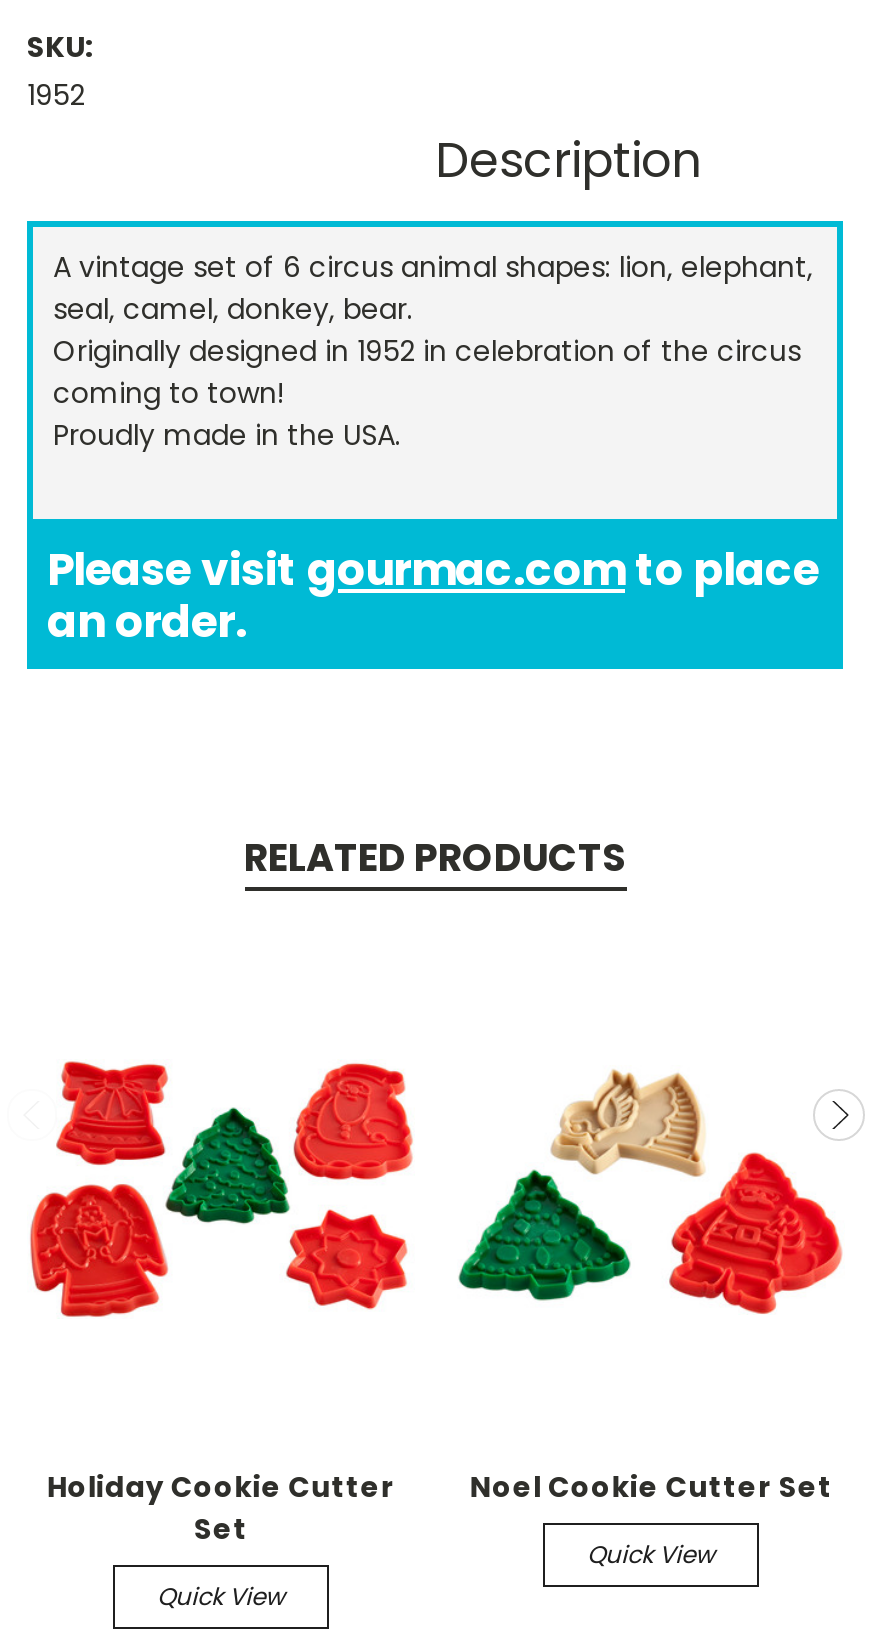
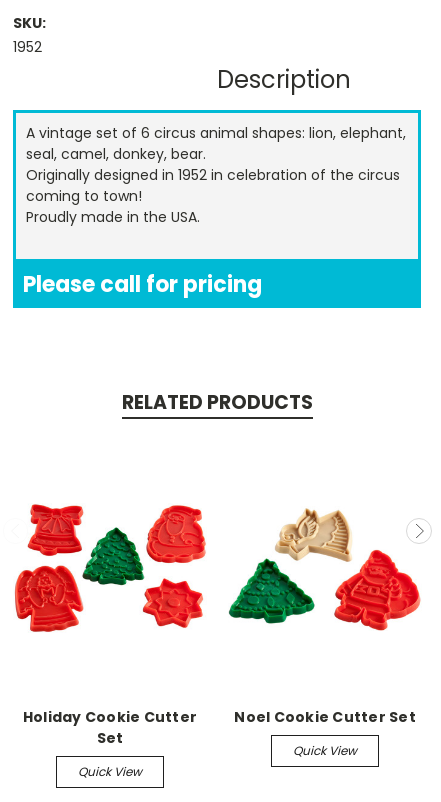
- Please visit gourmac.comto place
- an order.
+ Please call for pricing
